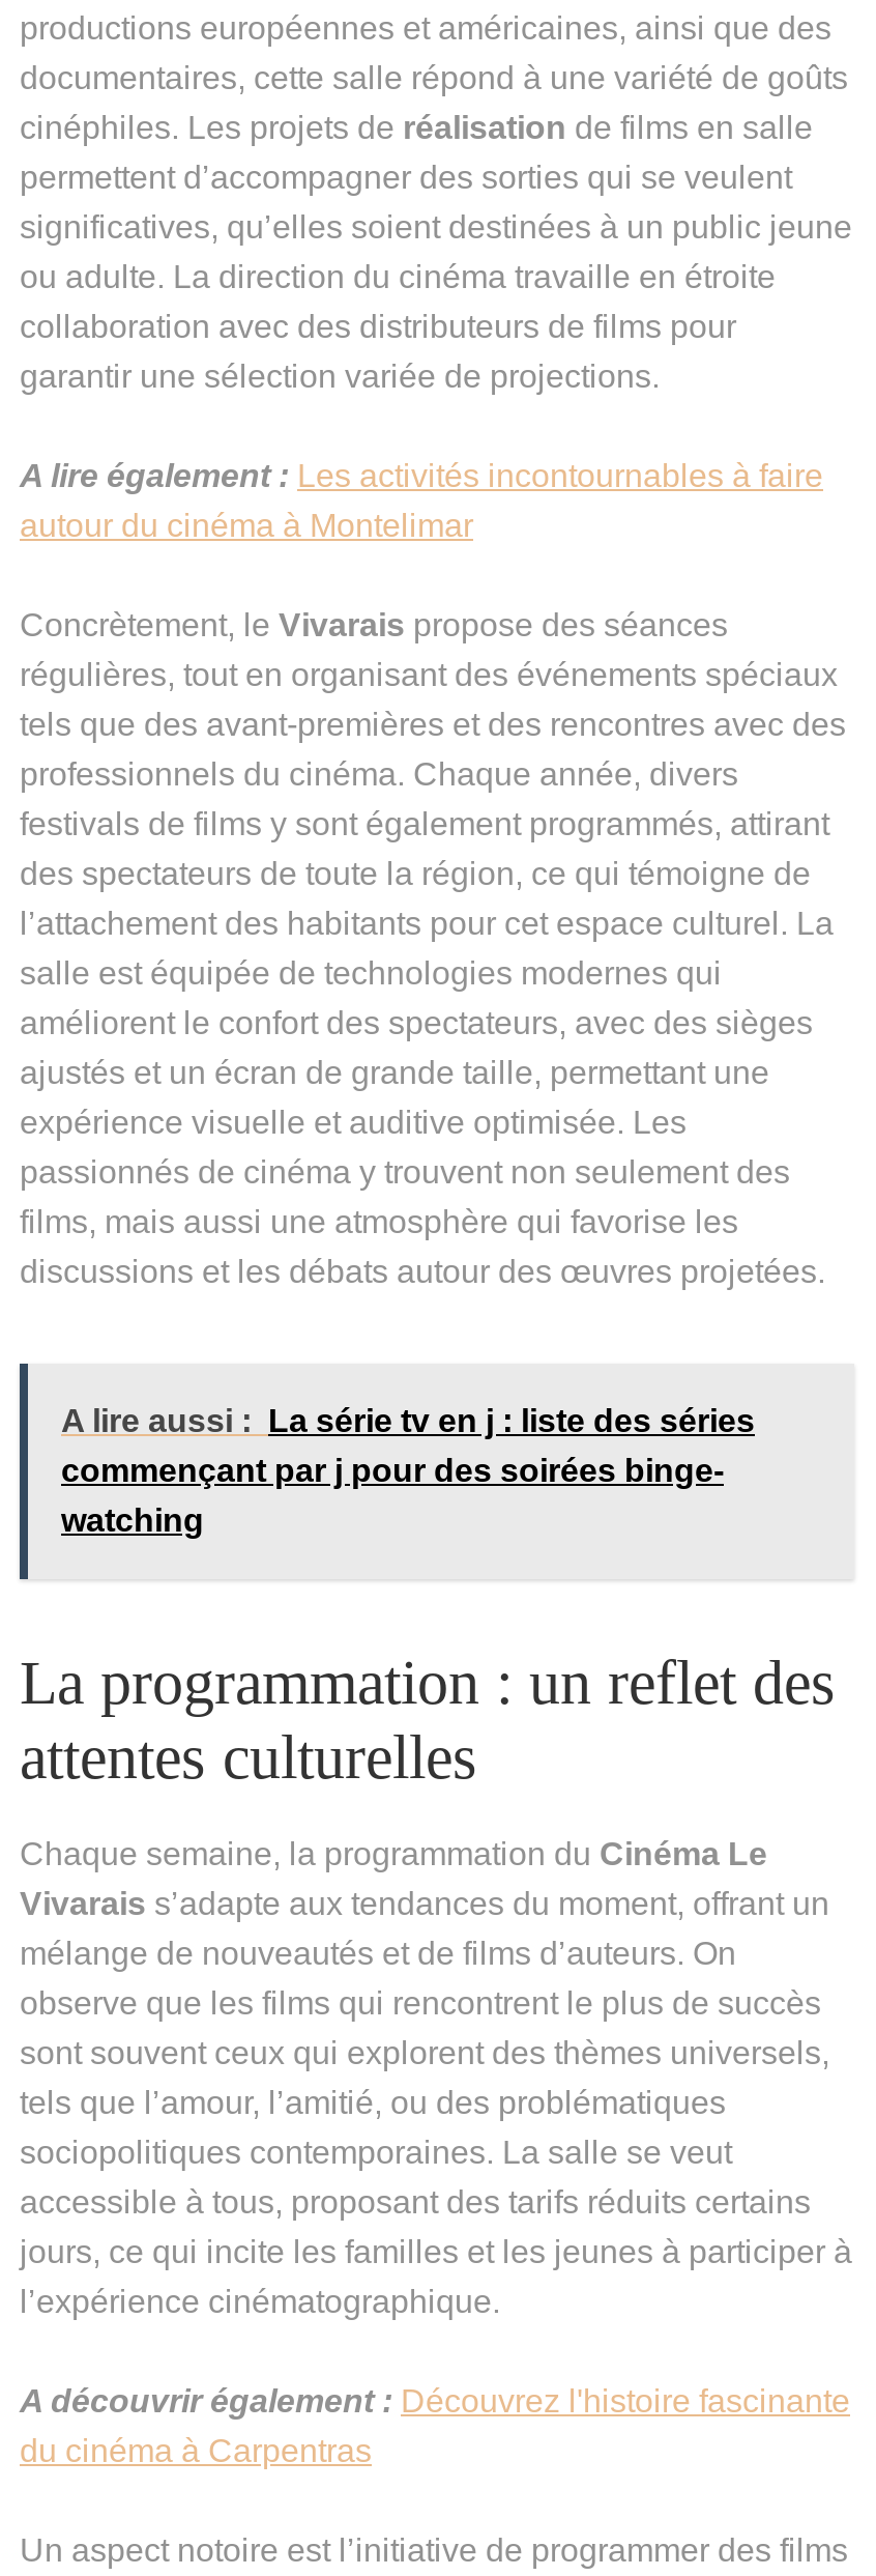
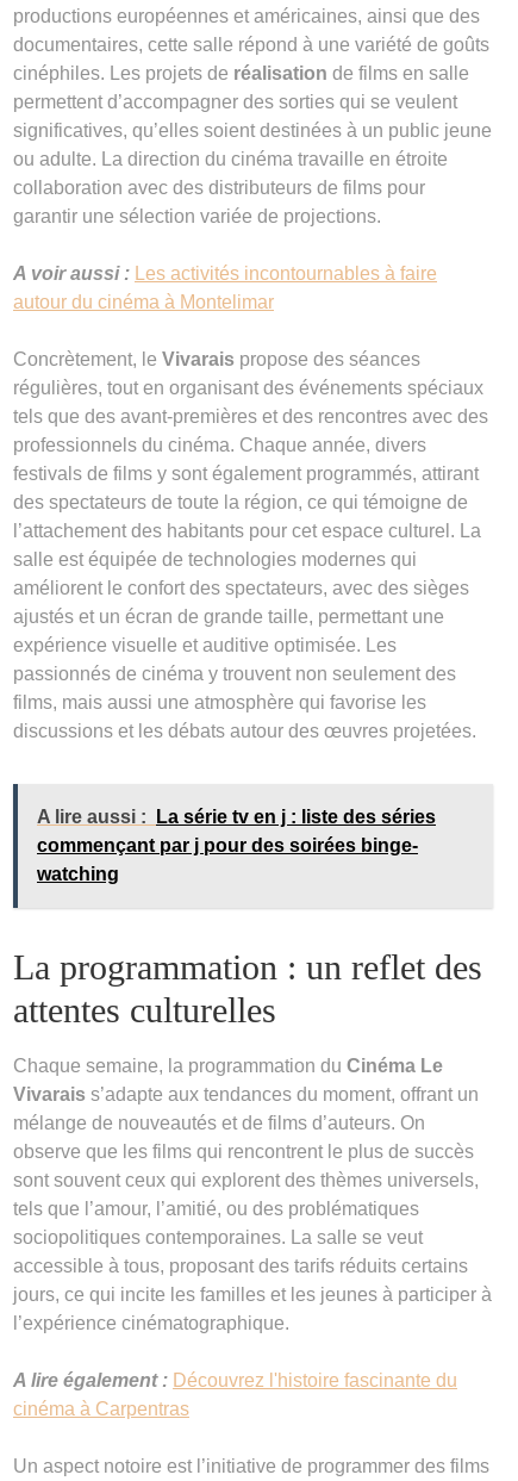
- A lire également : Les activités incontournables à faire
+ A voir aussi : Les activités incontournables à faire

- A découvrir également : Découvrez l'histoire fascinante
- du cinéma à Carpentras
+ A lire également : Découvrez l'histoire fascinante du
+ cinéma à Carpentras
